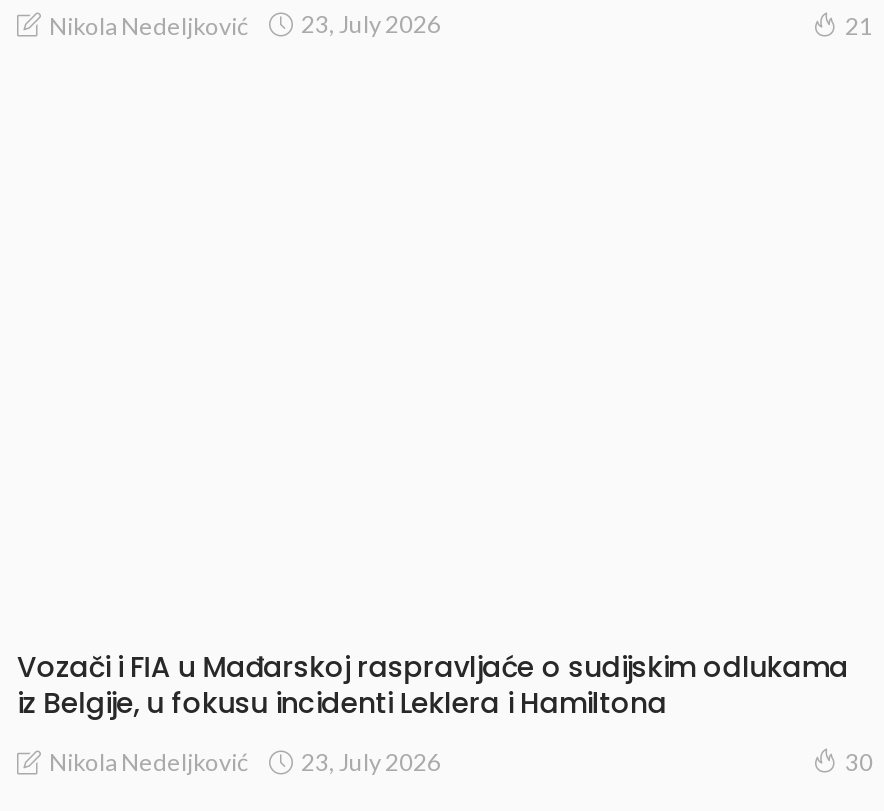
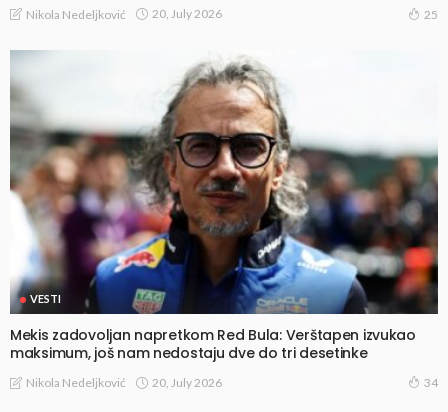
- 23, July 2026
- 21
+ 20, July 2026
+ 25

+ [image]

- Vozači i FIA u Mađarskoj raspravljaće o sudijskim odlukama
- iz Belgije, u fokusu incidenti Leklera i Hamiltona
+ VESTI
+ Mekis zadovoljan napretkom Red Bula: Verštapen izvukao
+ maksimum, još nam nedostaju dve do tri desetinke

- 23, July 2026
- 30
+ 20, July 2026
+ 34
